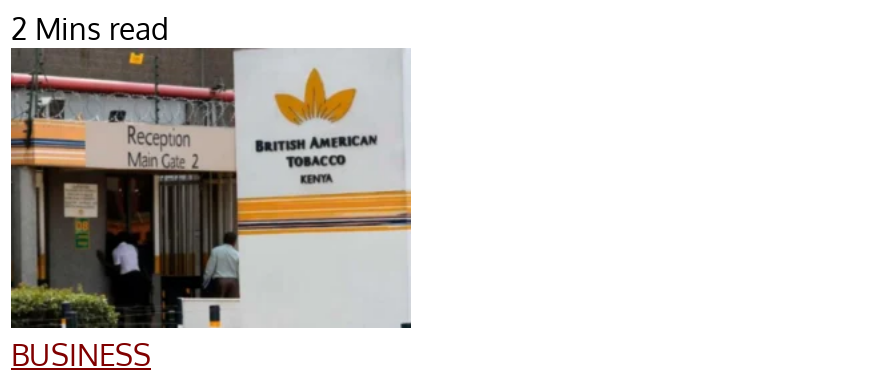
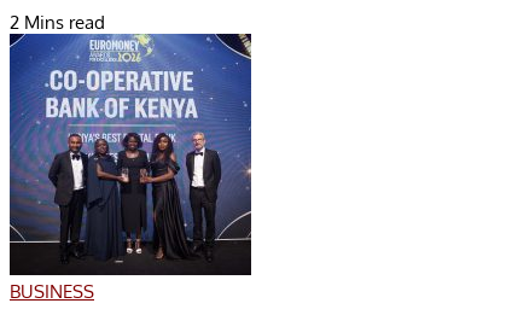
- [image]
+ [image]
